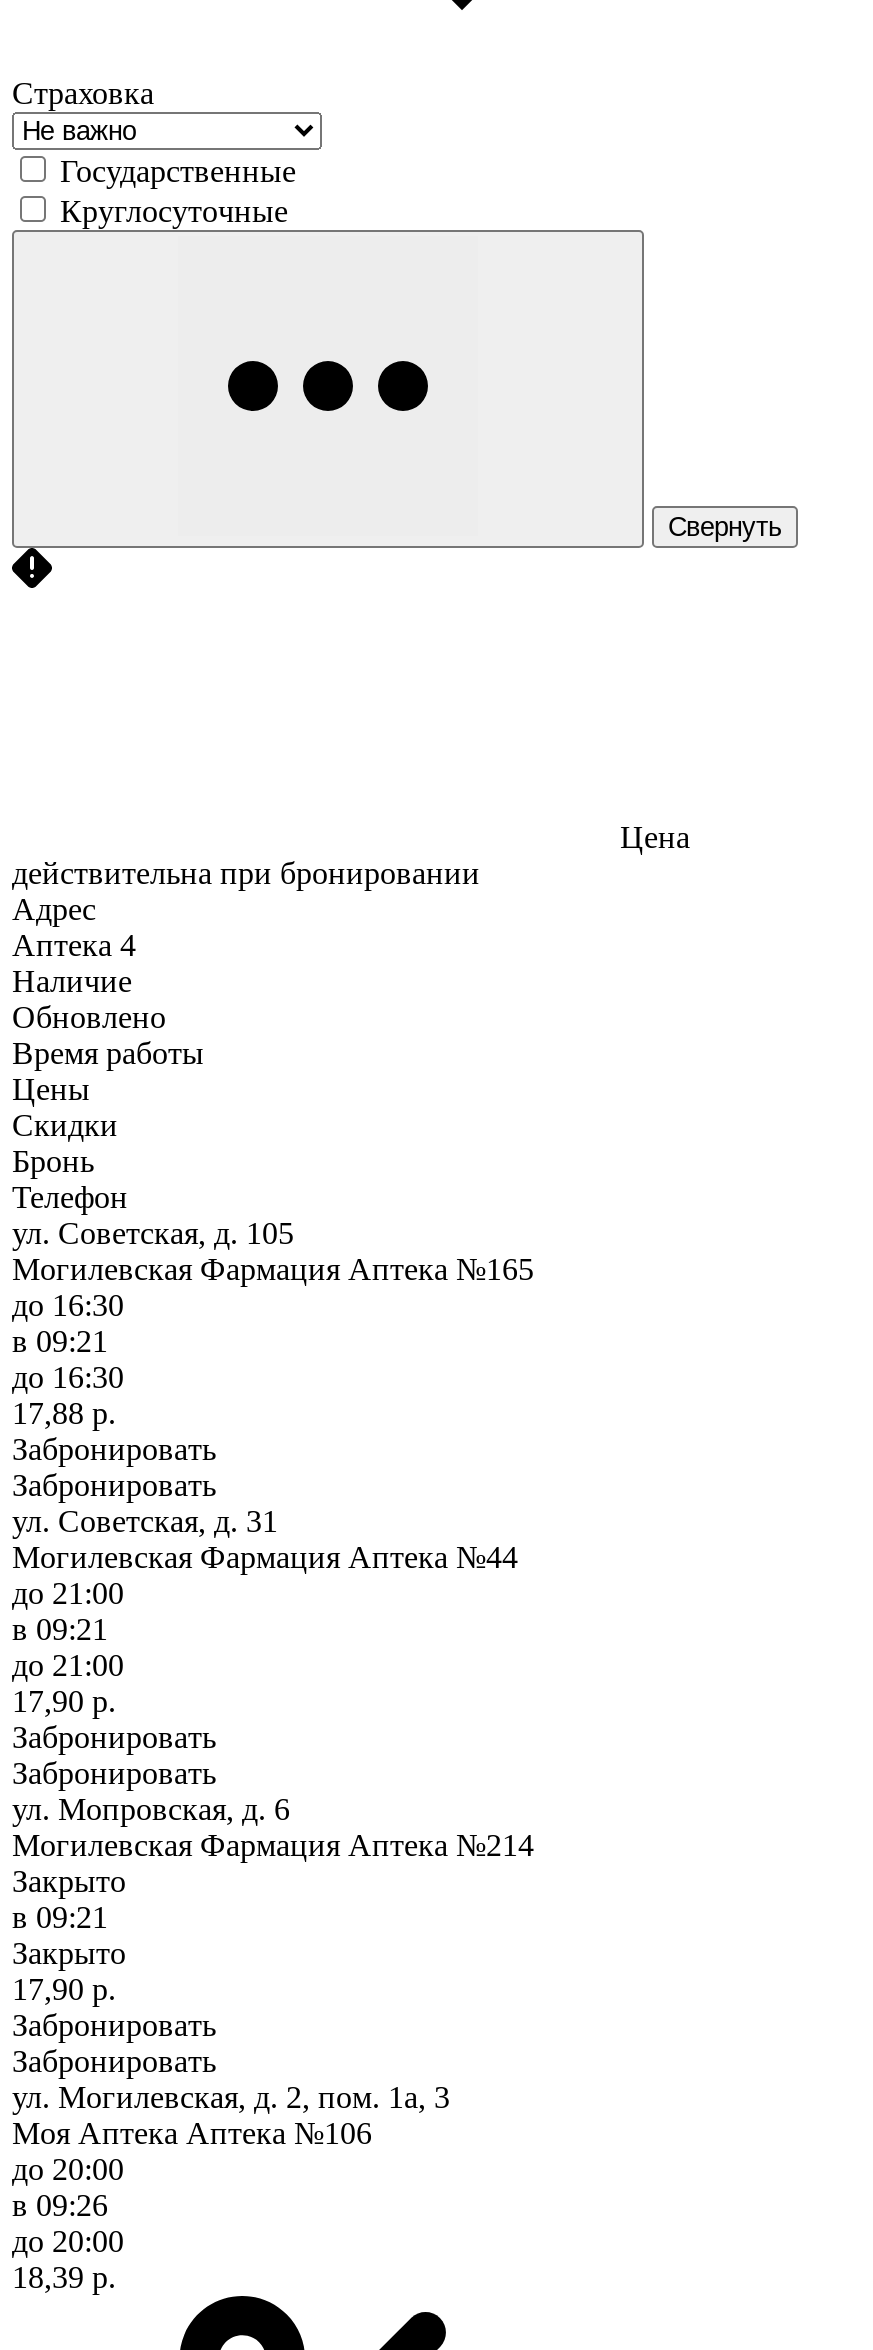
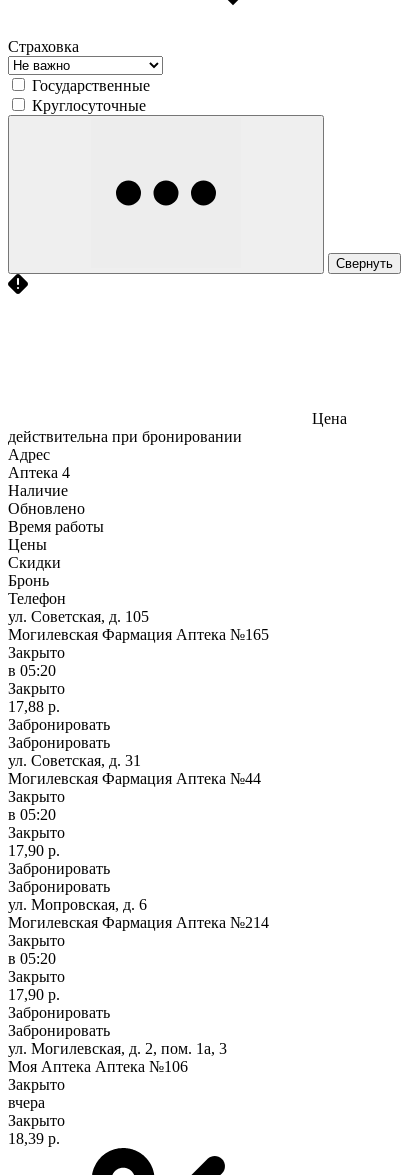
- до 16:30
- в 09:21
- до 16:30
+ Закрыто
+ в 05:20
+ Закрыто

- до 21:00
- в 09:21
- до 21:00
+ Закрыто
+ в 05:20
+ Закрыто

- в 09:21
+ в 05:20

- до 20:00
- в 09:26
- до 20:00
+ Закрыто
+ вчера
+ Закрыто
